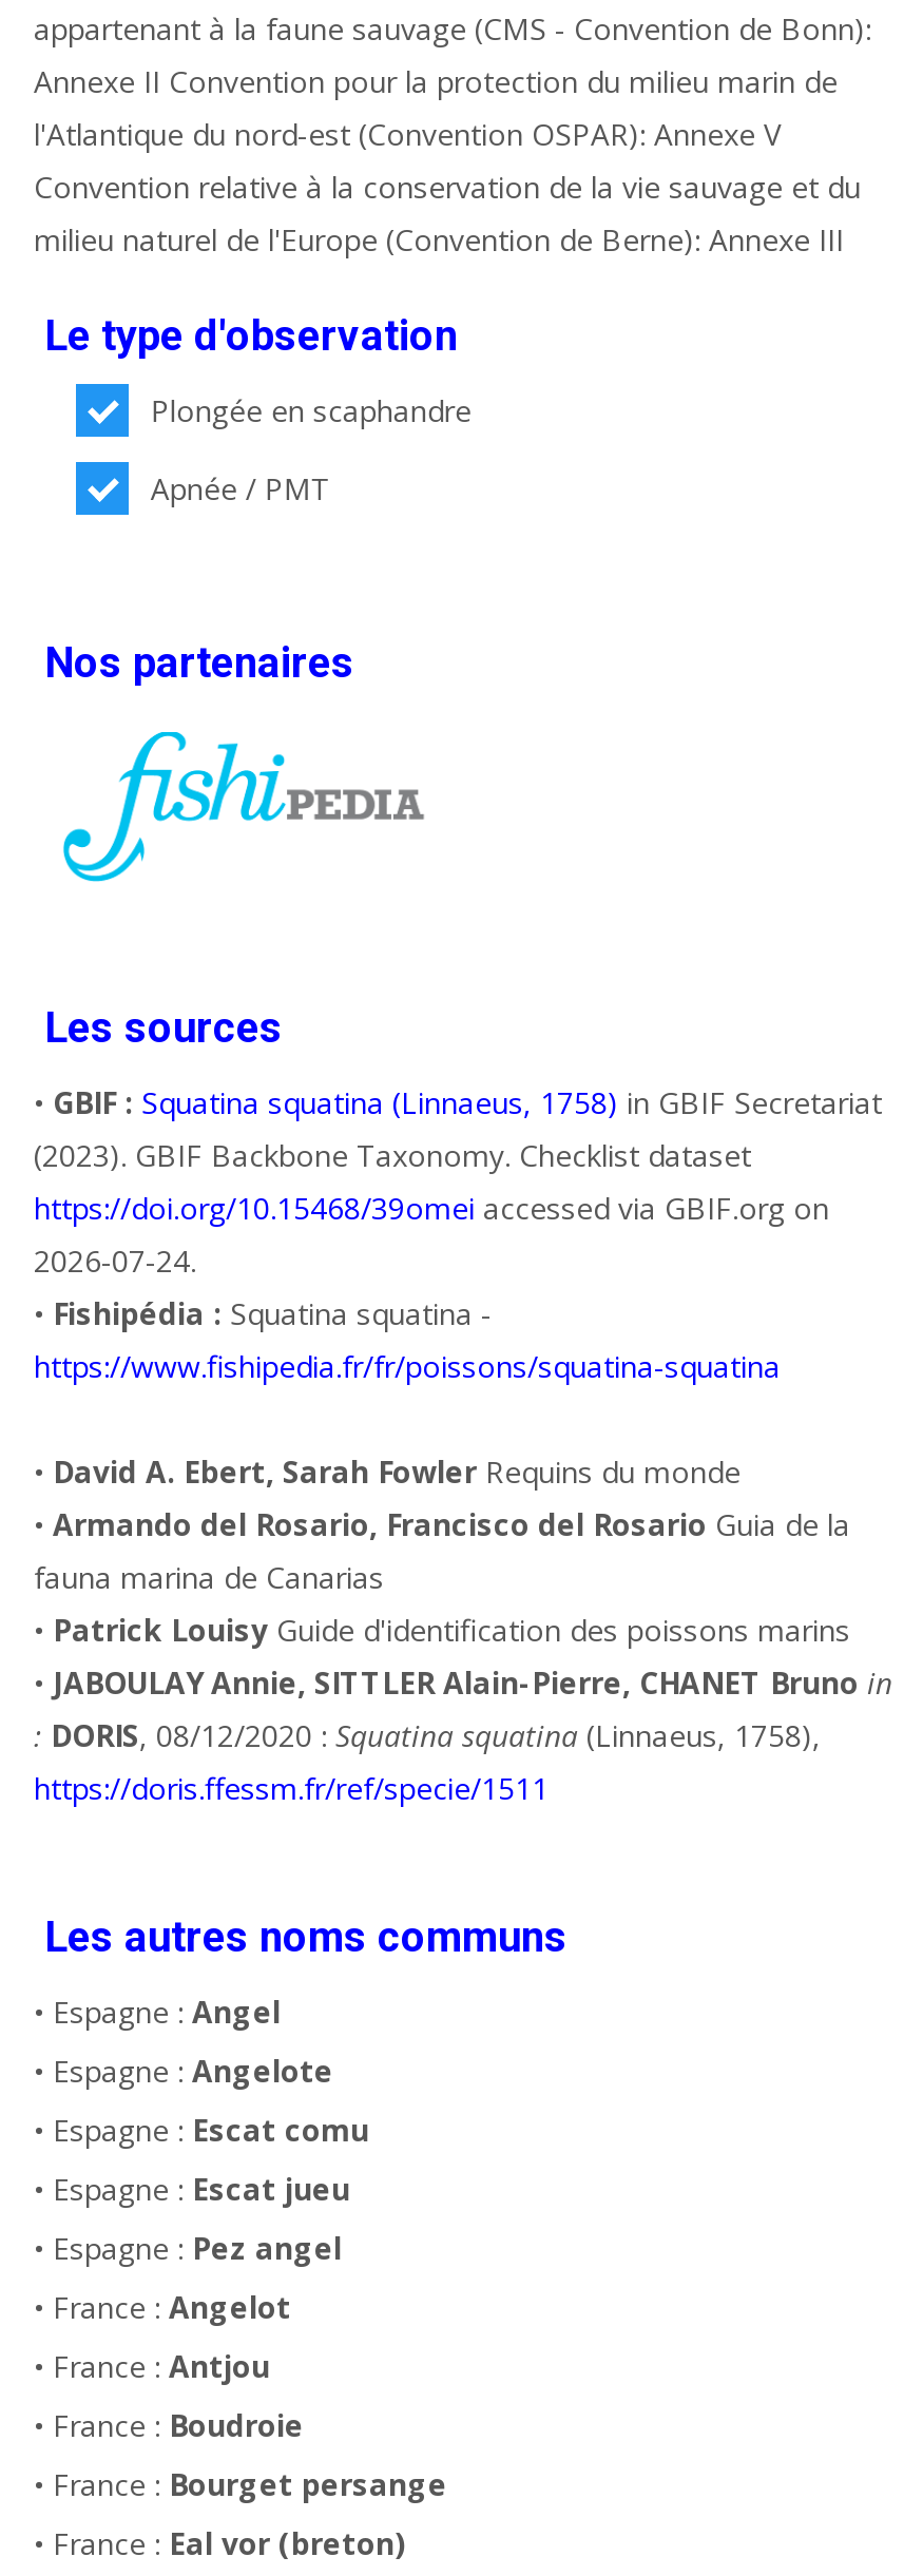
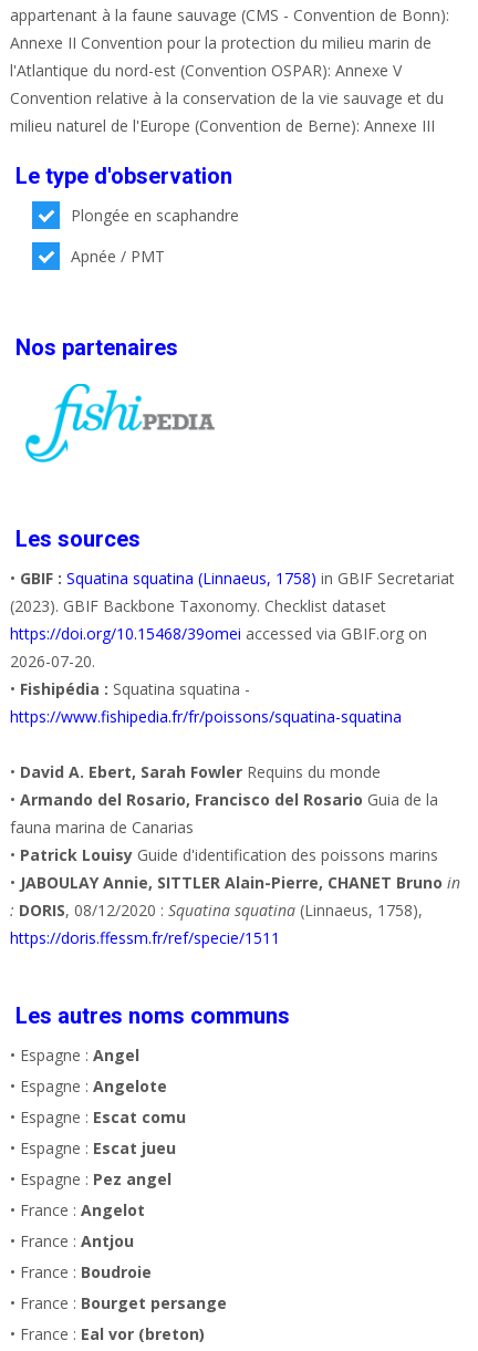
- 2026-07-24.
+ 2026-07-20.
